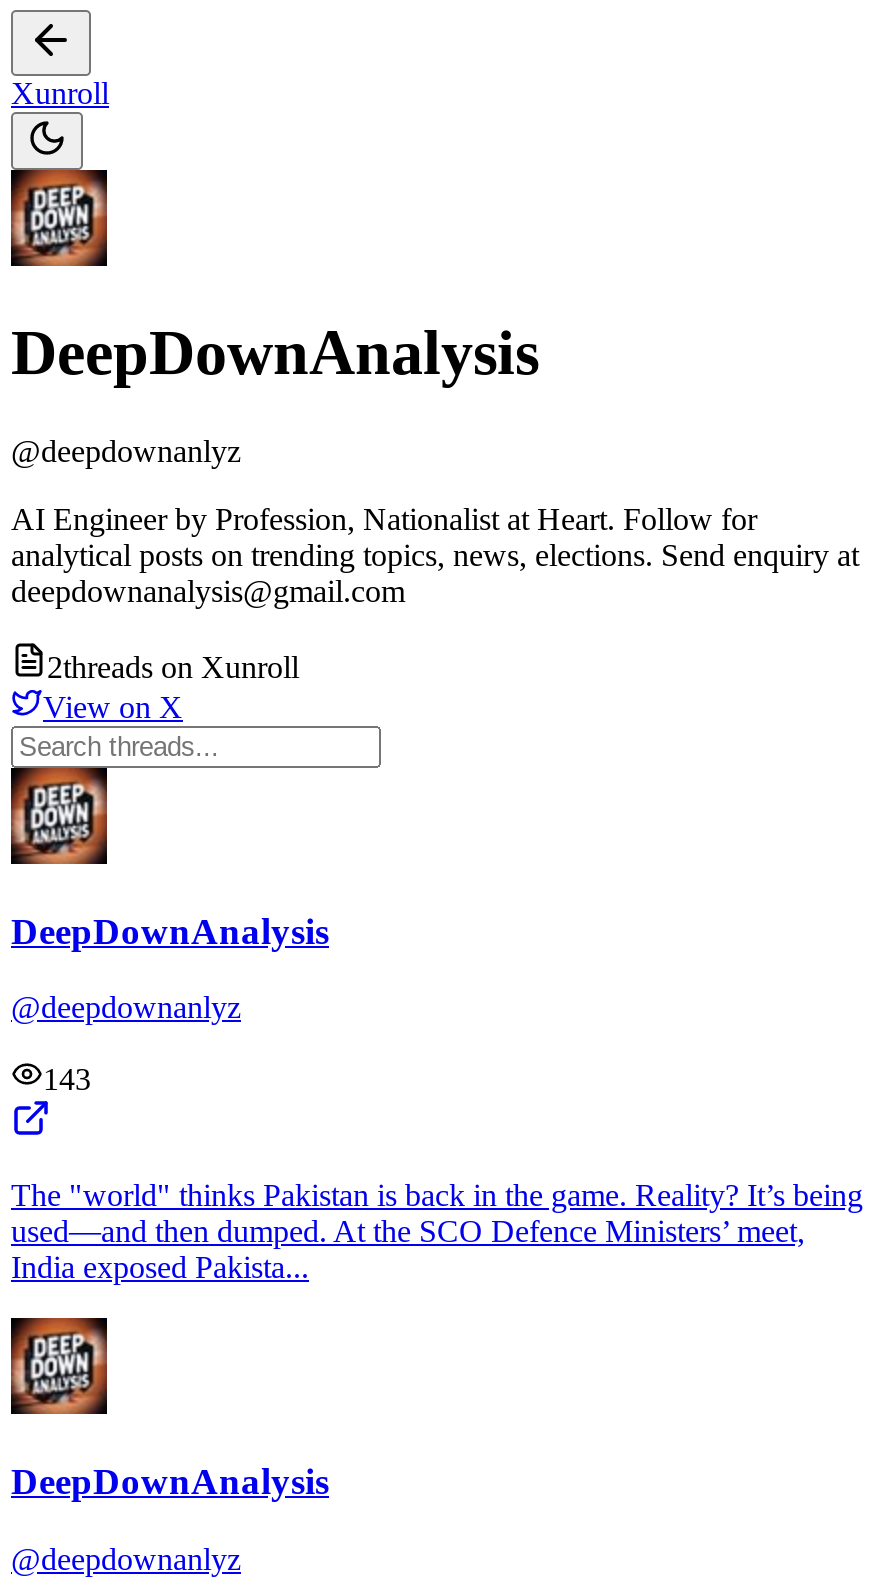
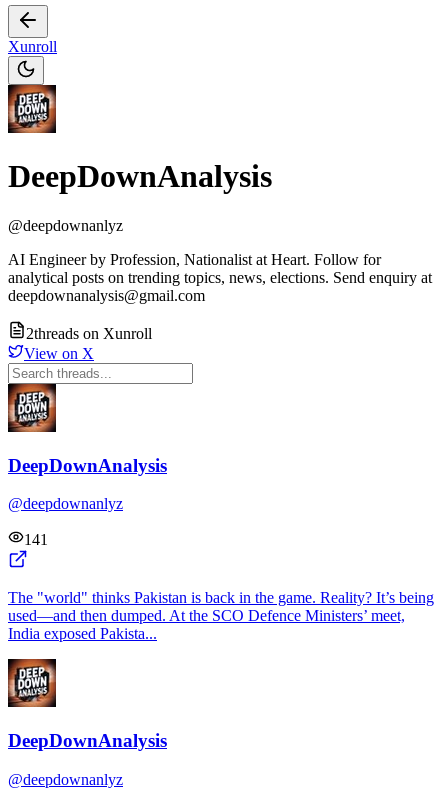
- 143
+ 141
